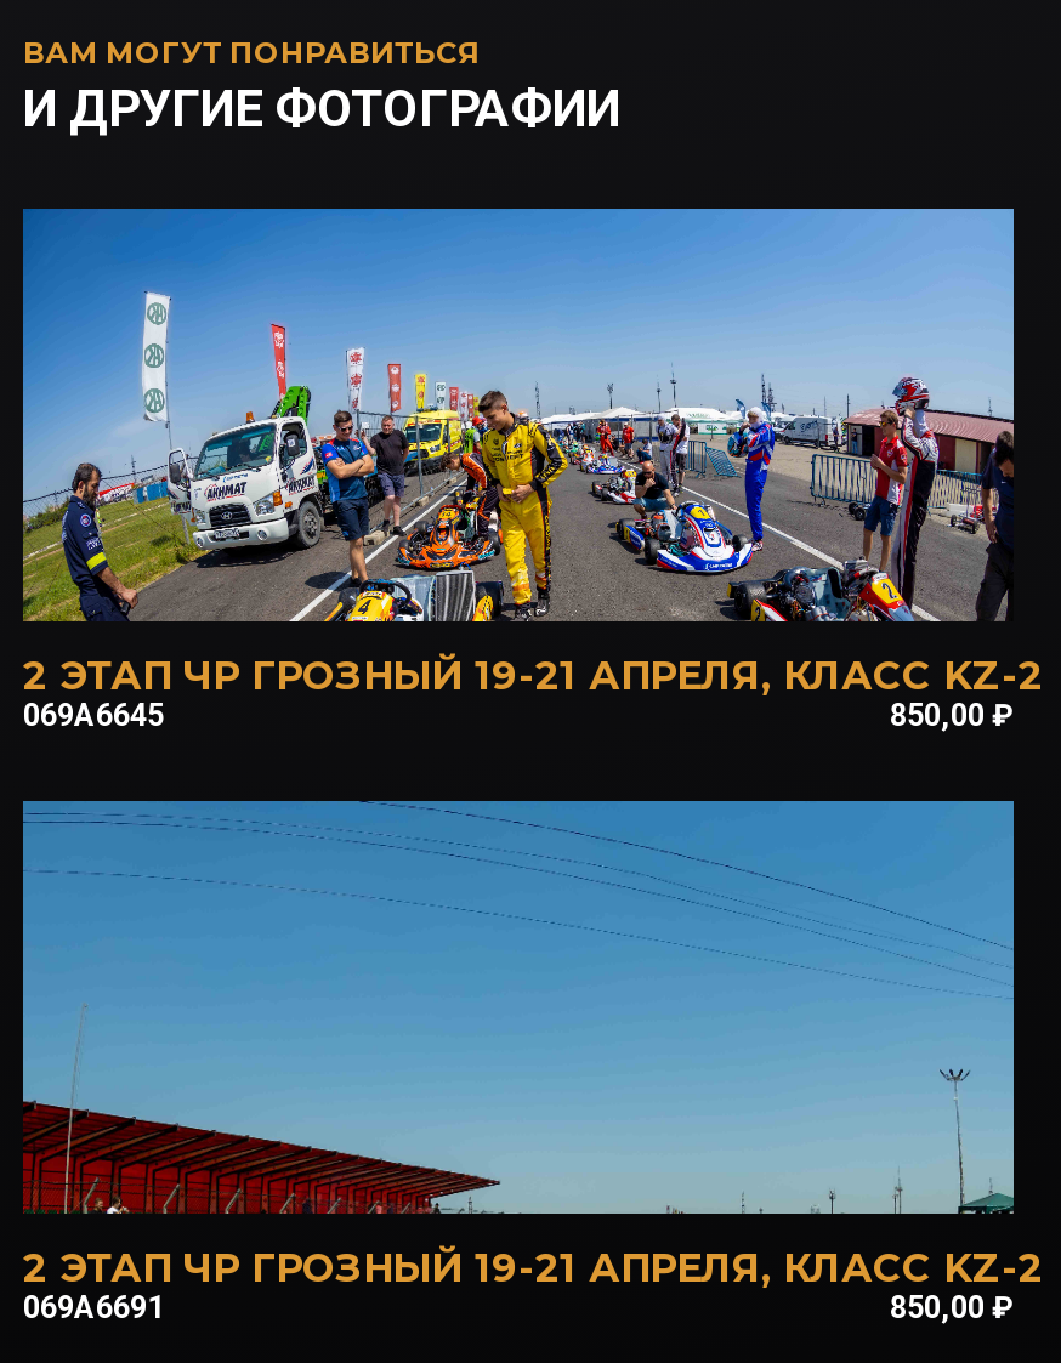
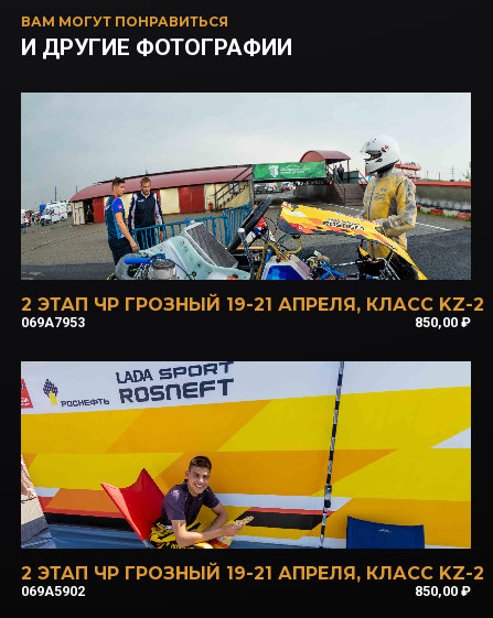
- [image]
- 069A6645
+ [image]
+ 069A7953

- [image]
- 069A6691
+ [image]
+ 069A5902
